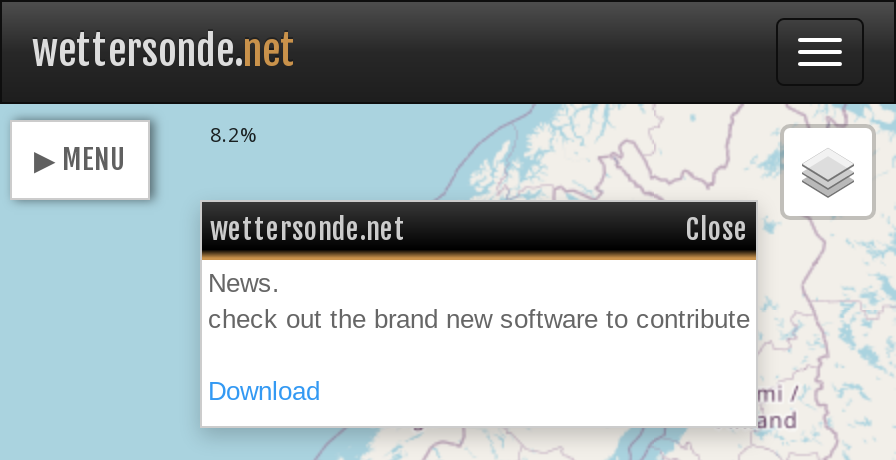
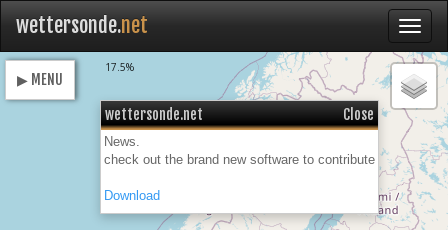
- 8.2%
+ 17.5%
